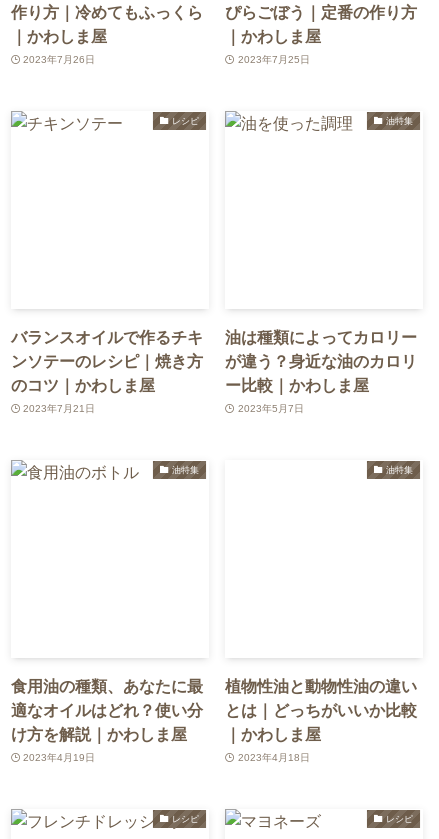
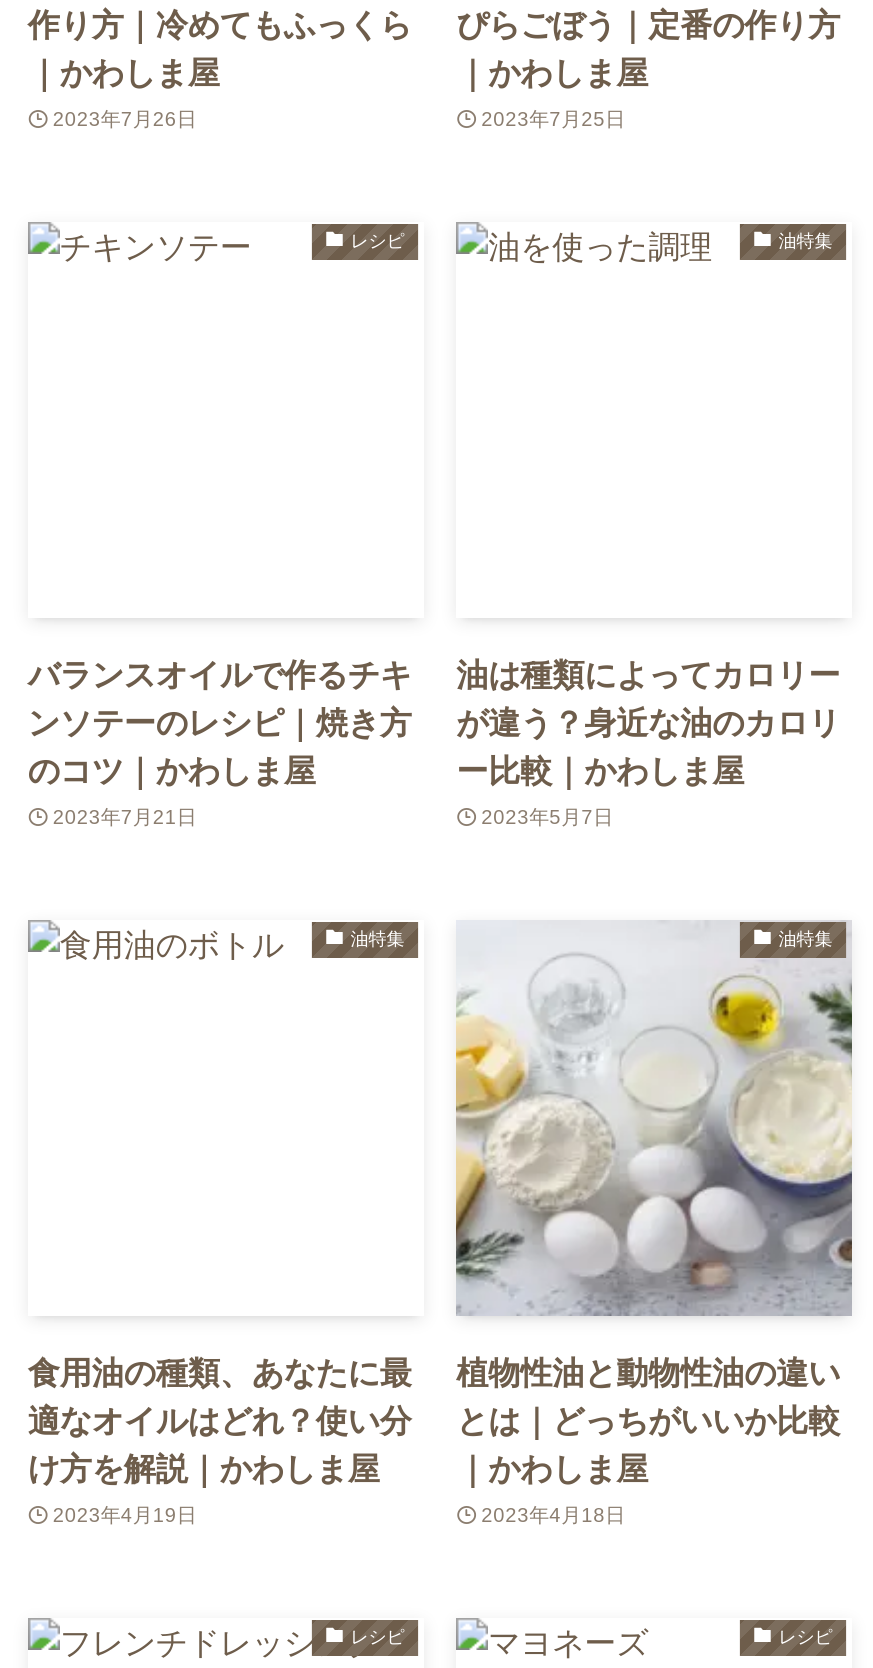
+ [image]
